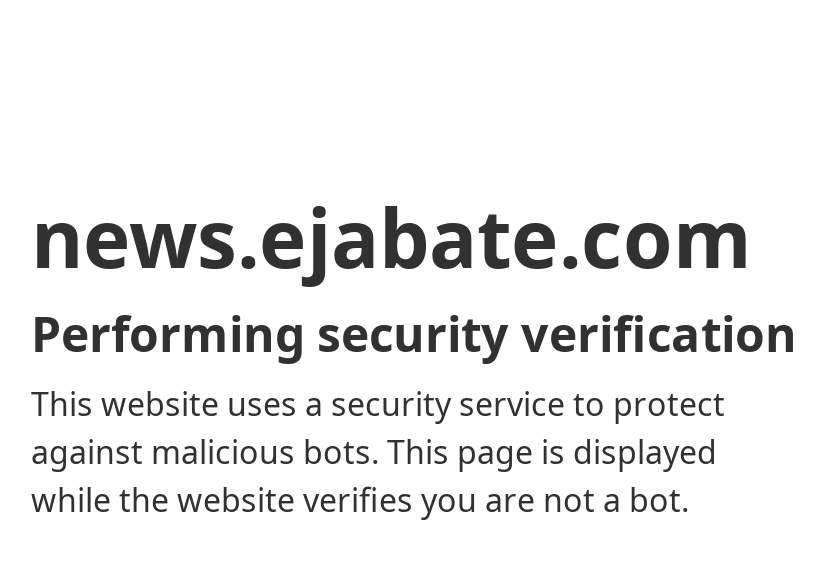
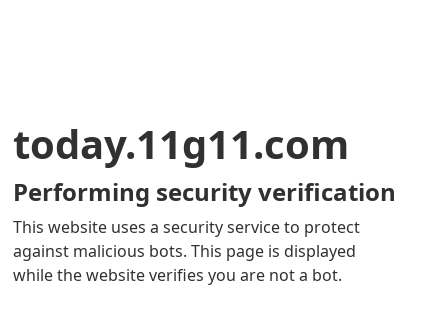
- news.ejabate.com
+ today.11g11.com
